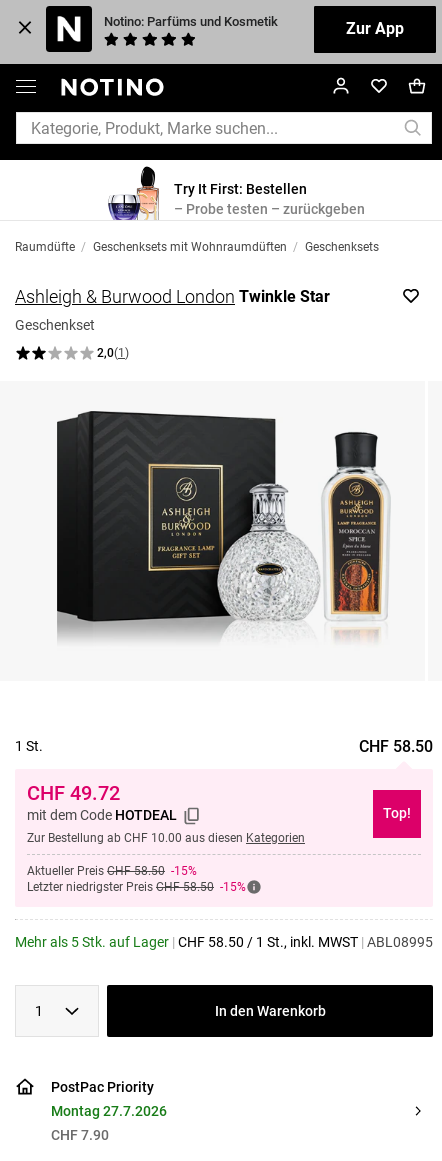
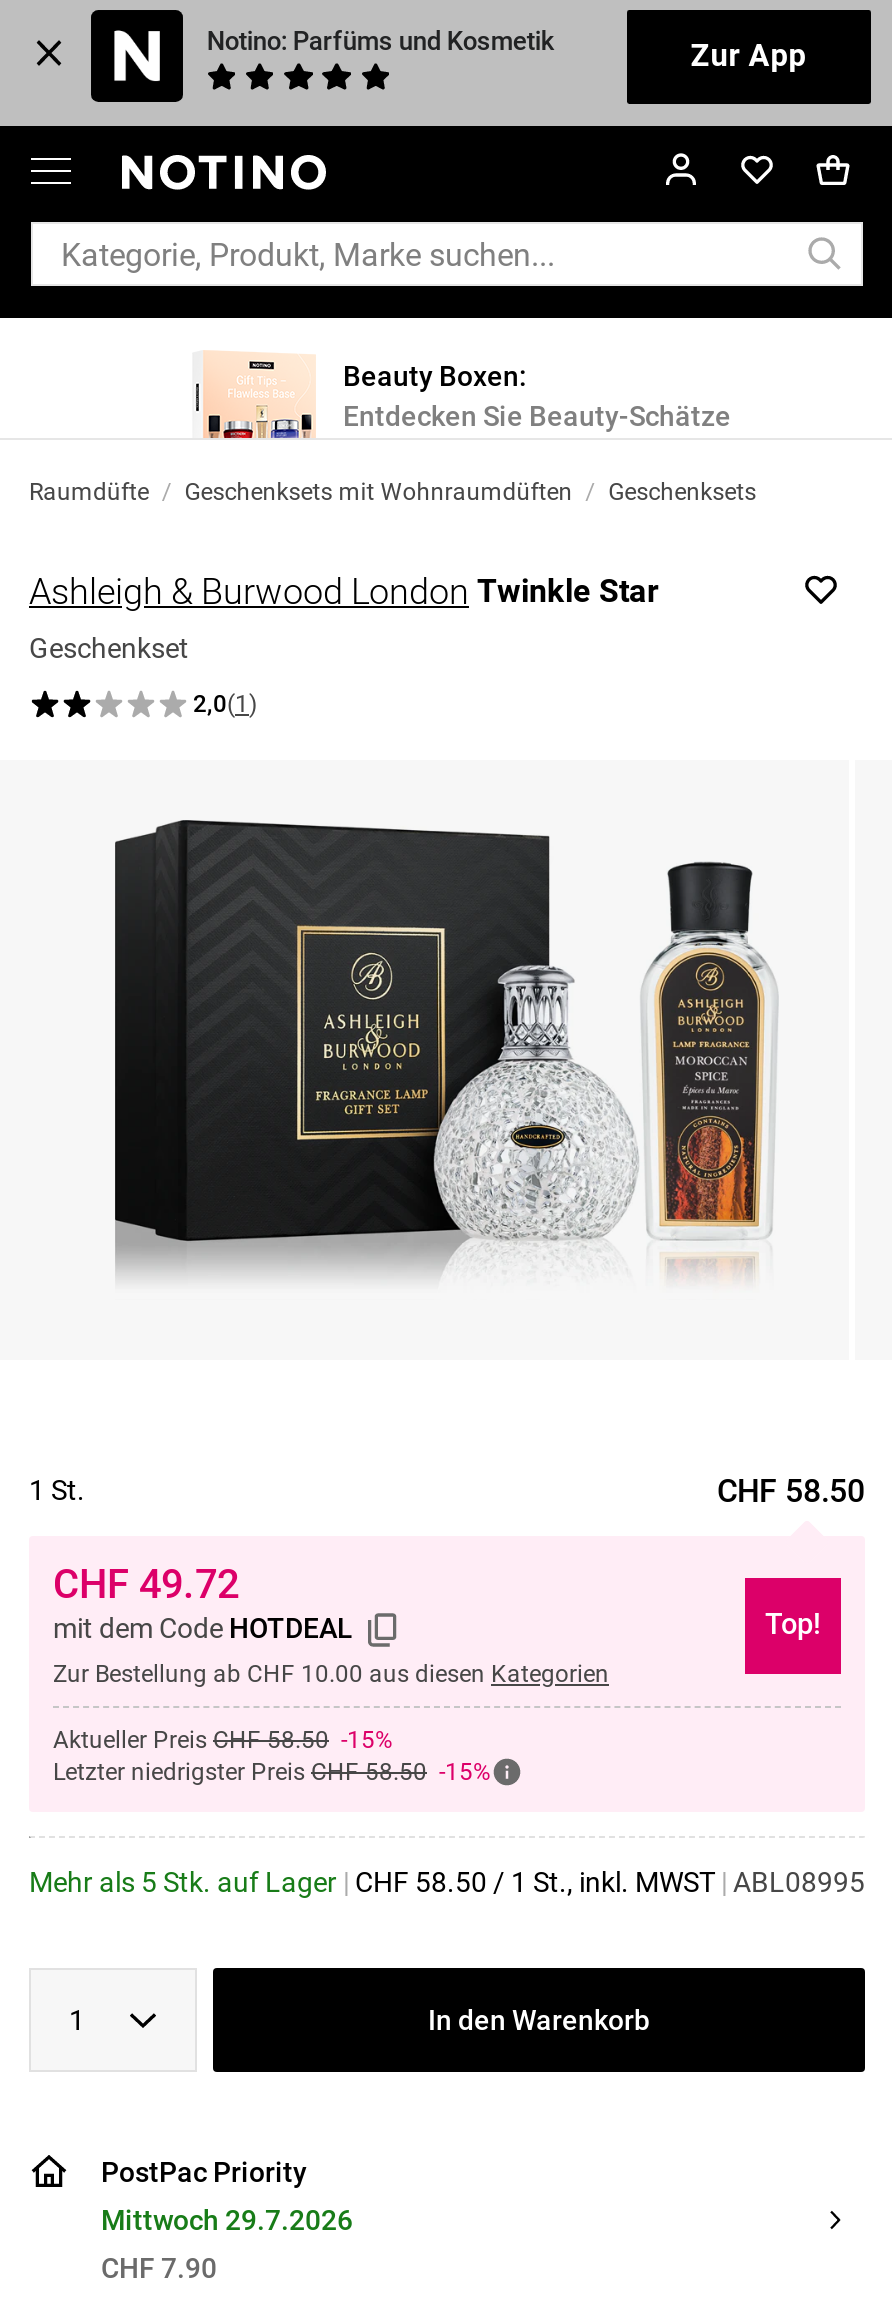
- [image]
- Try It First: Bestellen
- – Probe testen – zurückgeben
+ [image]
+ Beauty Boxen:
+ Entdecken Sie Beauty-Schätze

- Montag 27.7.2026
+ Mittwoch 29.7.2026
